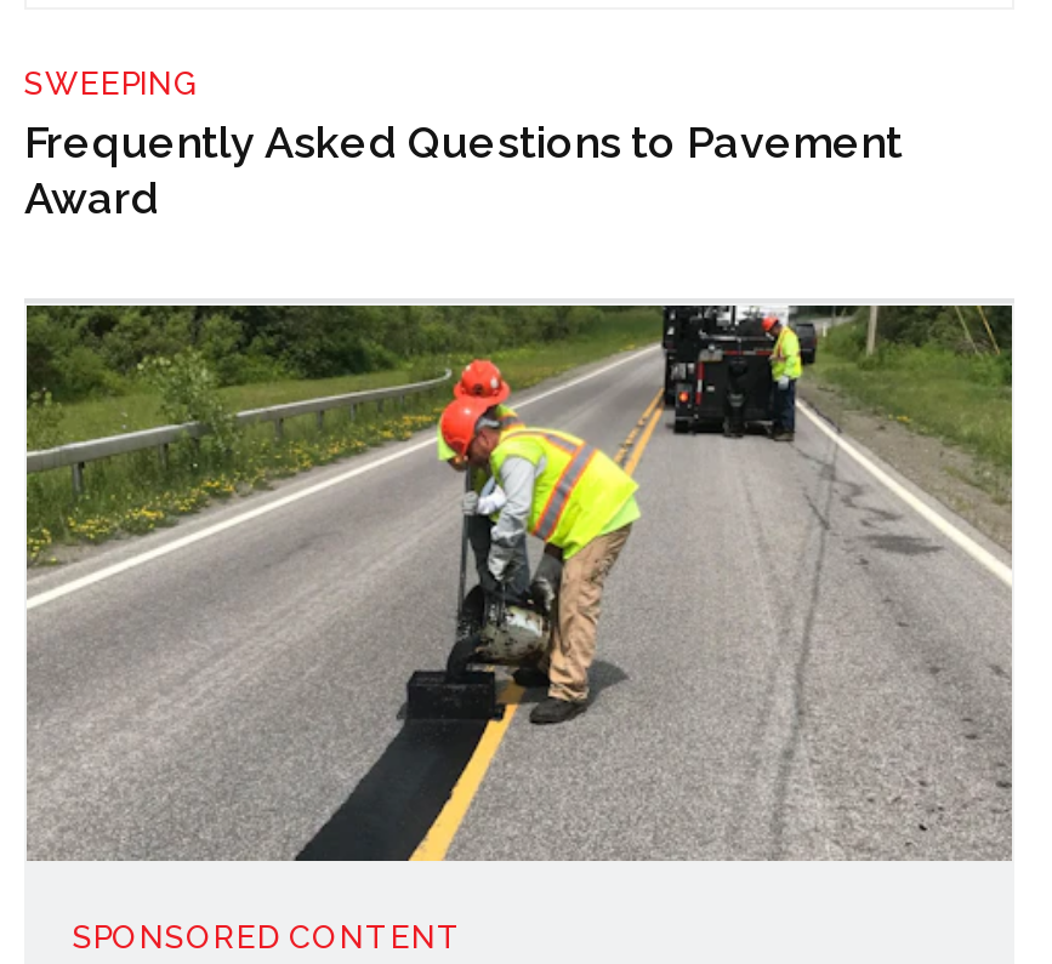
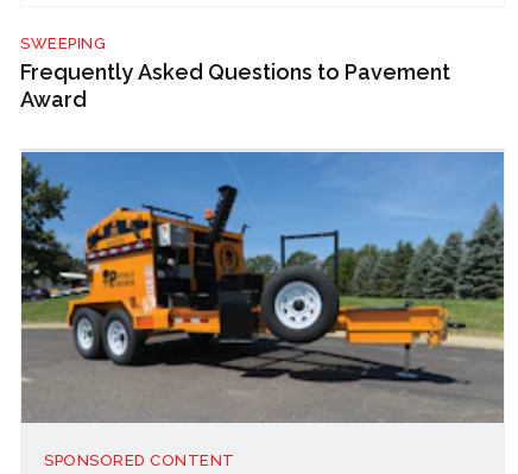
- [image]
+ [image]
